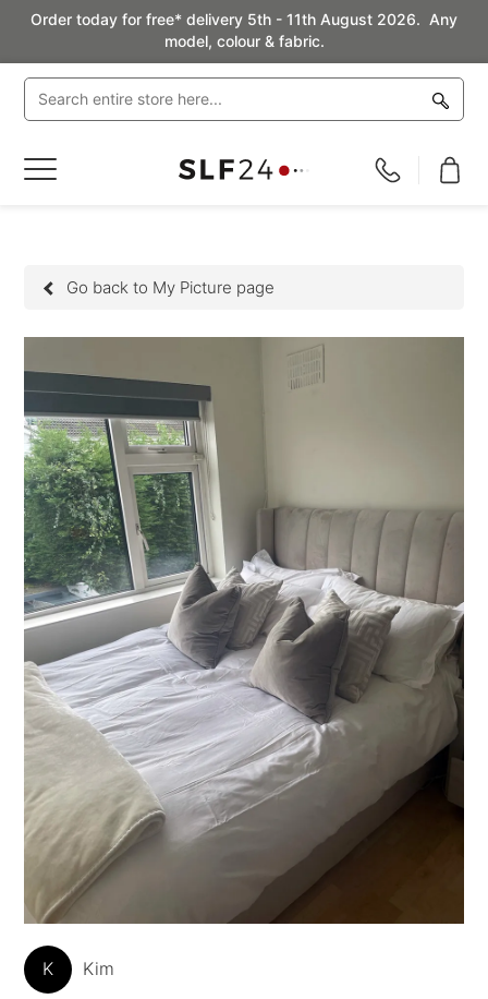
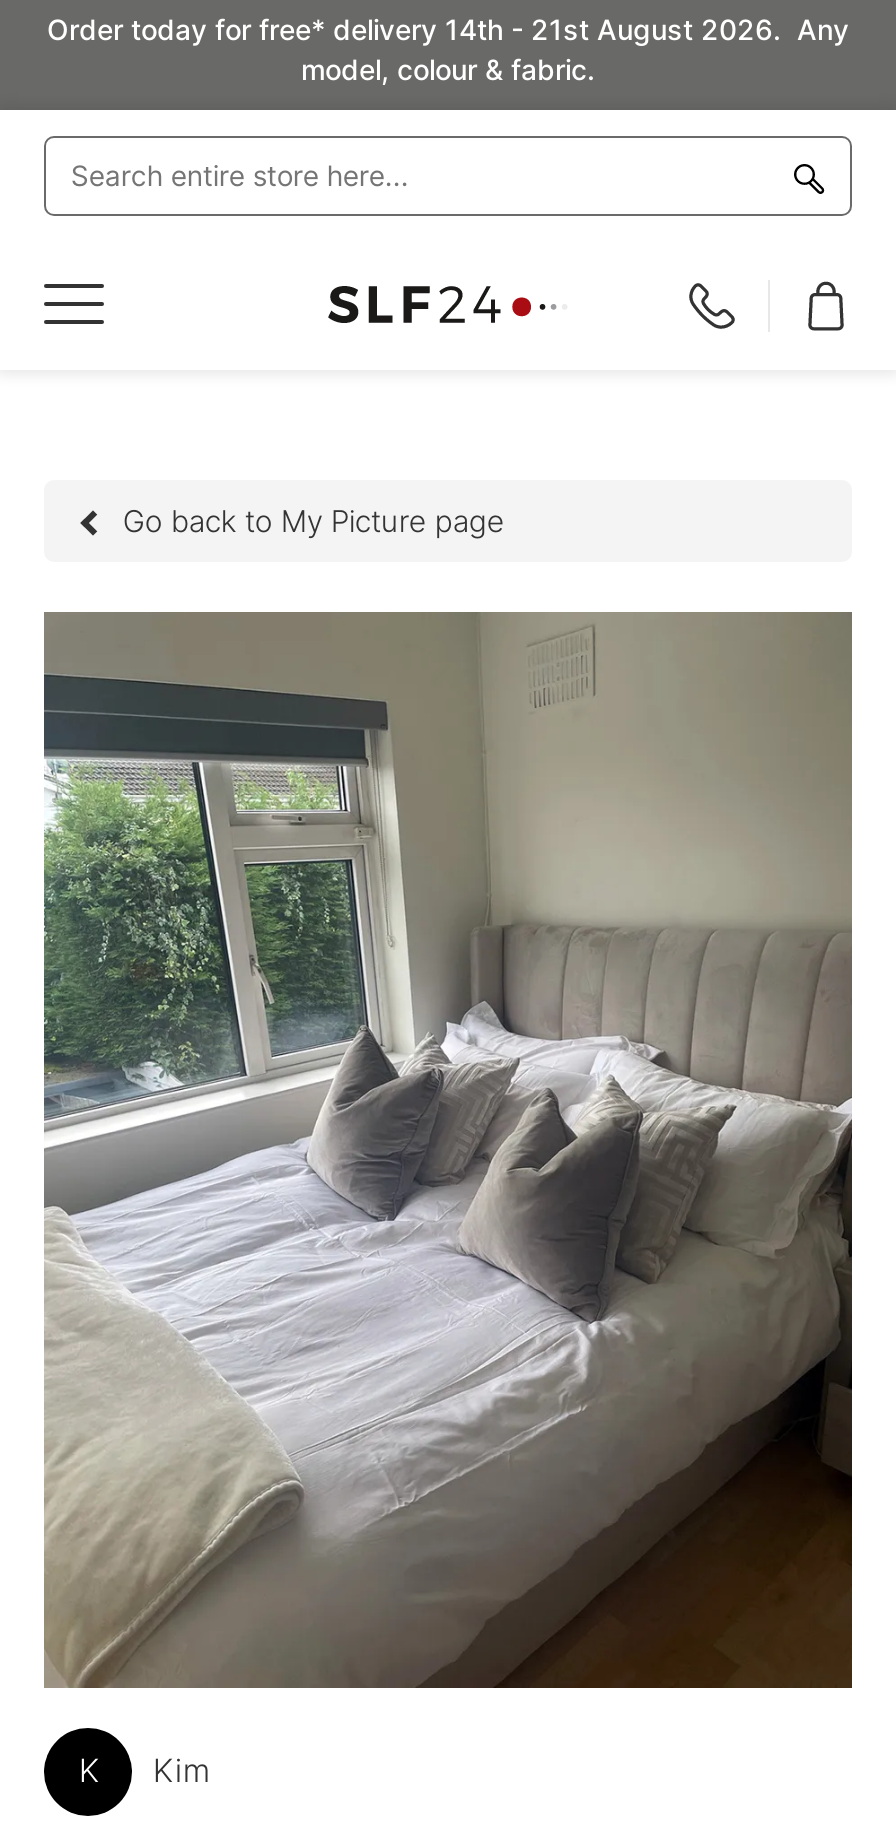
- Order today for free* delivery 5th - 11th August 2026. Any
+ Order today for free* delivery 14th - 21st August 2026. Any
